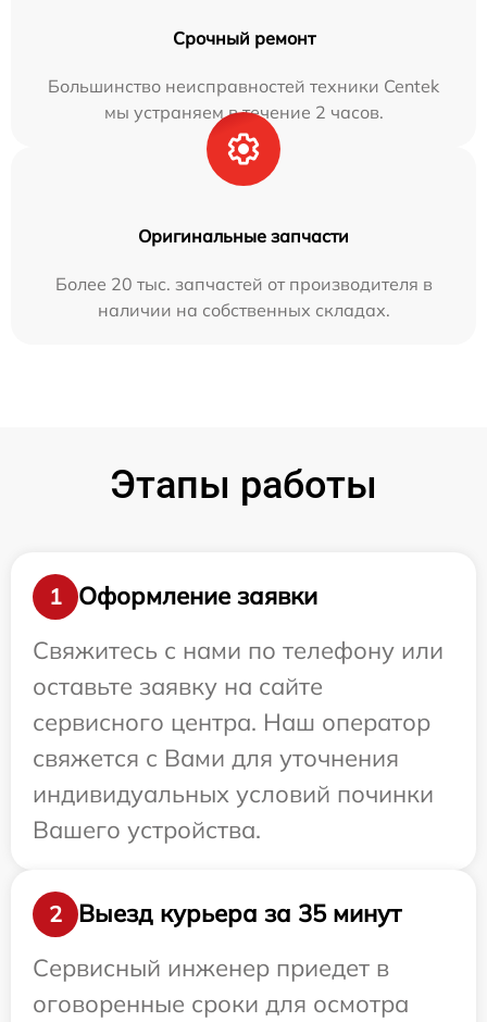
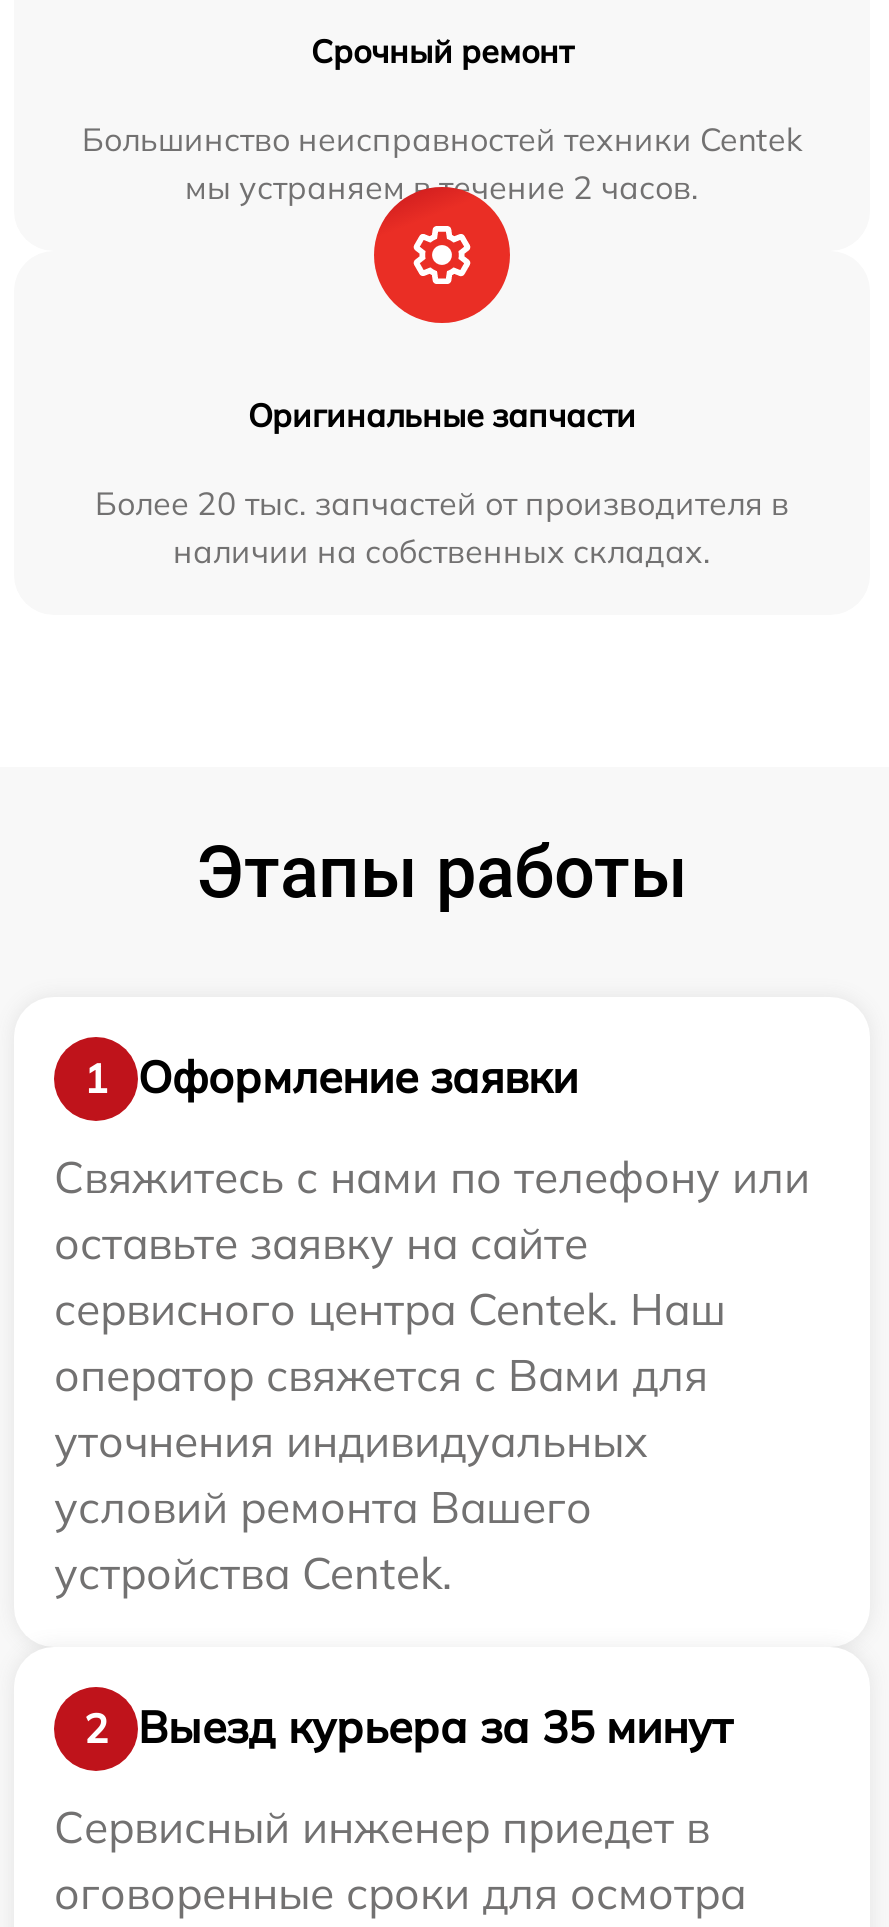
- сервисного центра. Наш оператор
- свяжется с Вами для уточнения
- индивидуальных условий починки
- Вашего устройства.
+ сервисного центра Centek. Наш
+ оператор свяжется с Вами для
+ уточнения индивидуальных
+ условий ремонта Вашего
+ устройства Centek.
